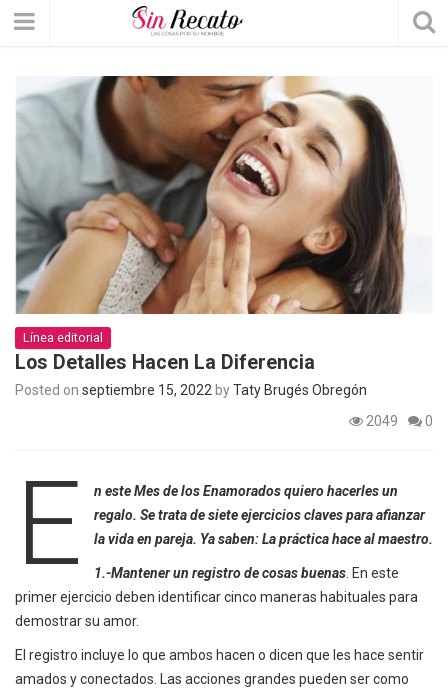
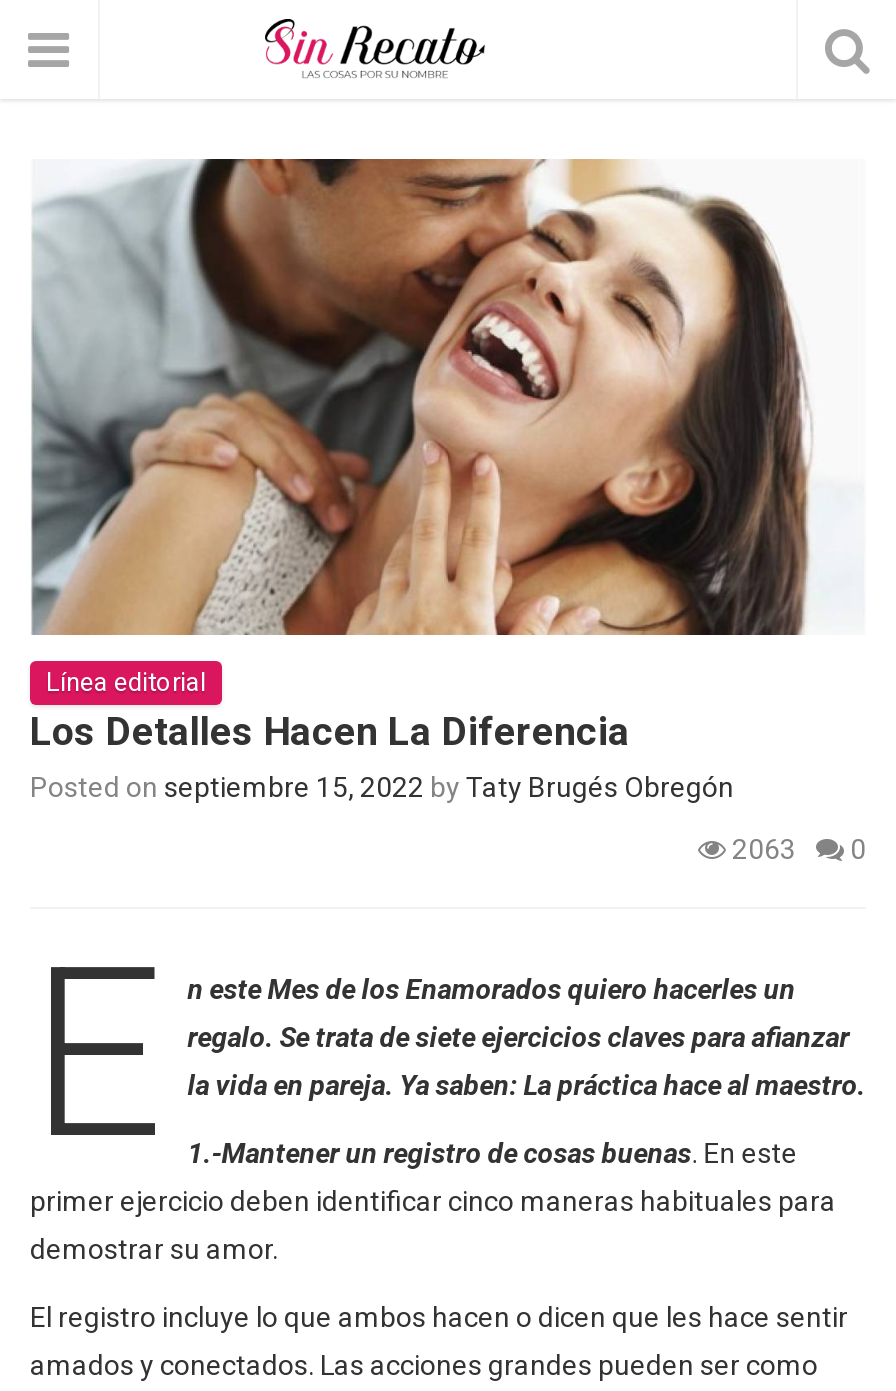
- 2049 0
+ 2063 0
